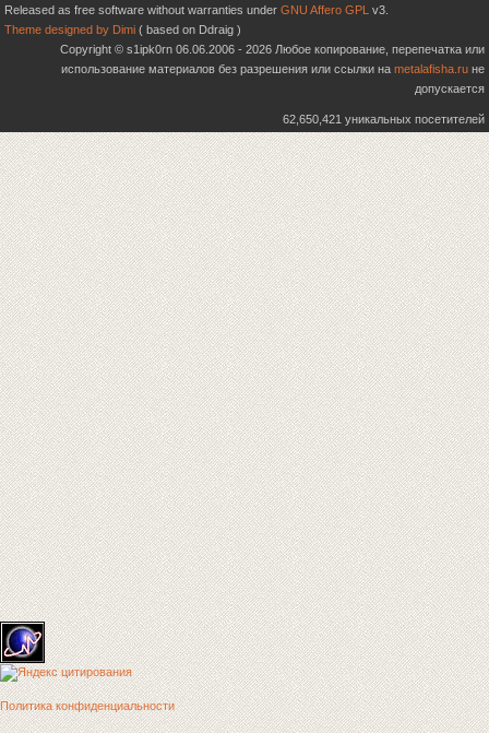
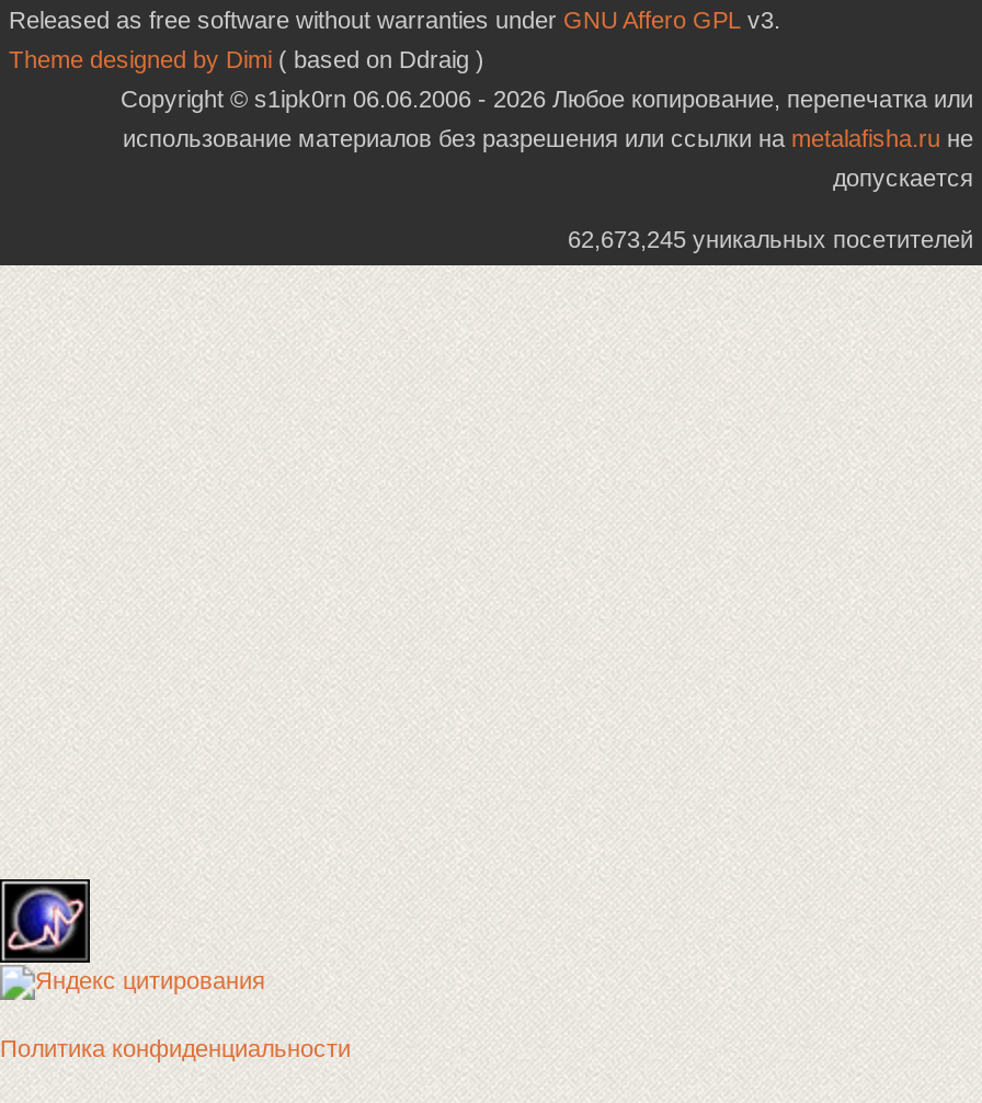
- 62,650,421 уникальных посетителей
+ 62,673,245 уникальных посетителей
